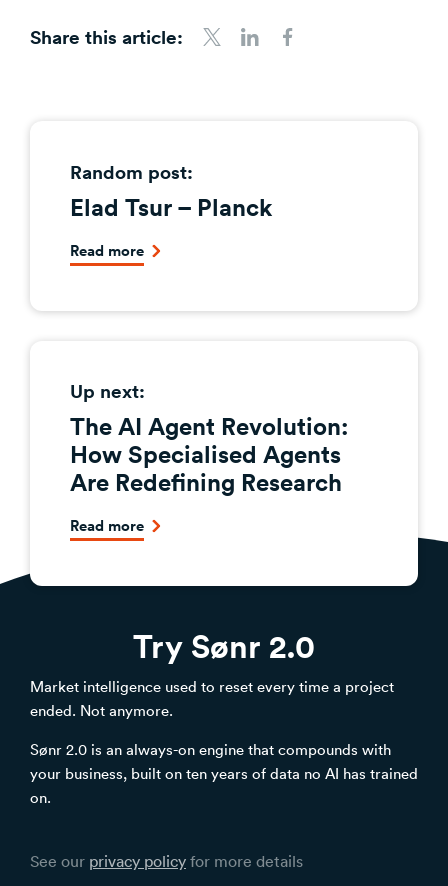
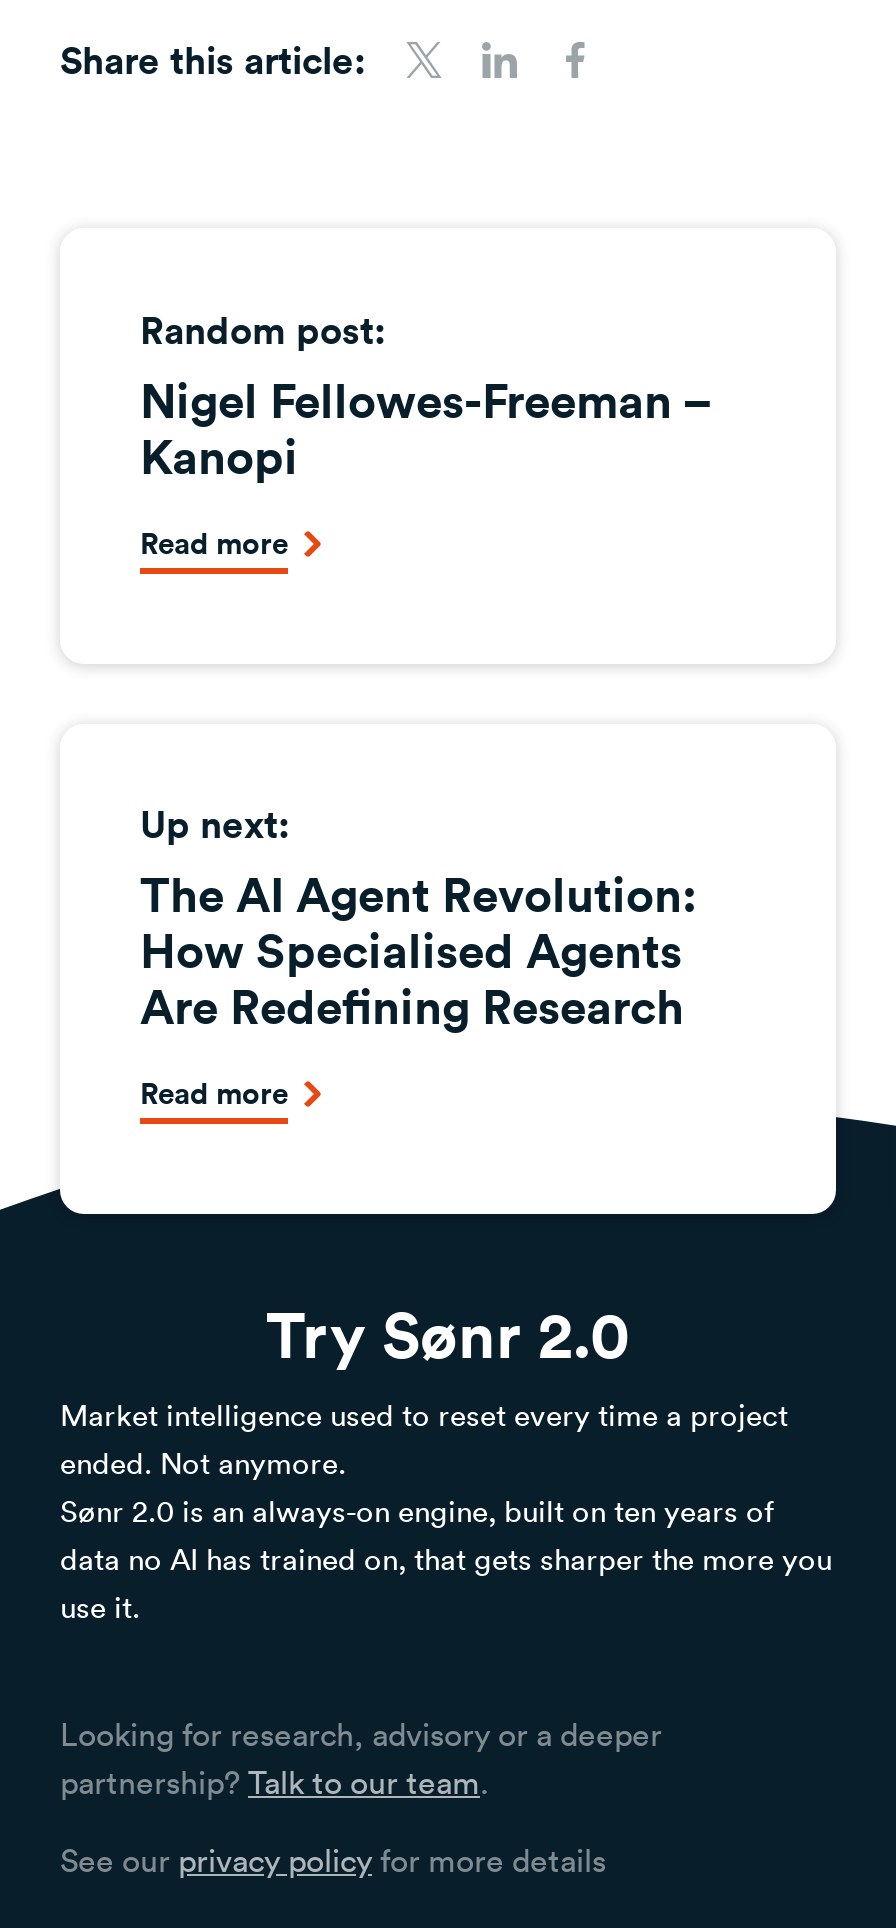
- Elad Tsur – Planck
+ Nigel Fellowes-Freeman –
+ Kanopi

- Sønr 2.0 is an always-on engine that compounds with
- your business, built on ten years of data no AI has trained
- on.
+ Sønr 2.0 is an always-on engine, built on ten years of
+ data no AI has trained on, that gets sharper the more you
+ use it.
+ Looking for research, advisory or a deeper
+ partnership? Talk to our team.
